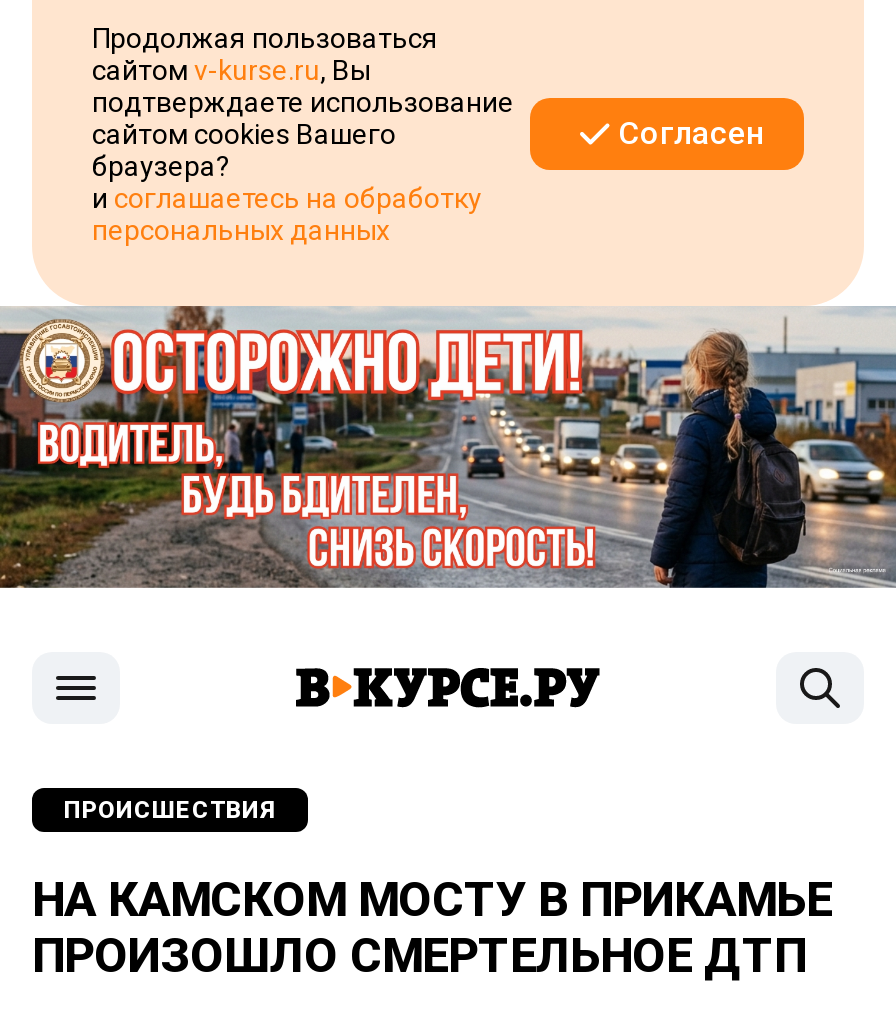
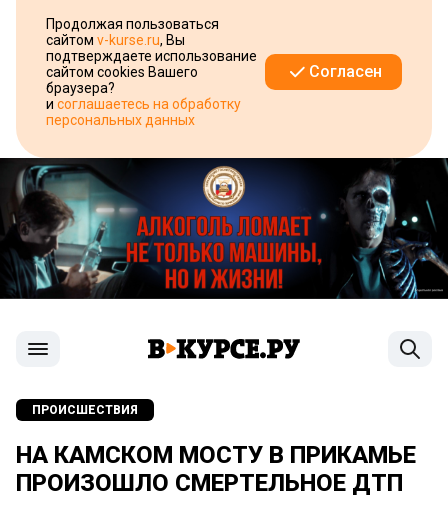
- [image]
+ [image]
